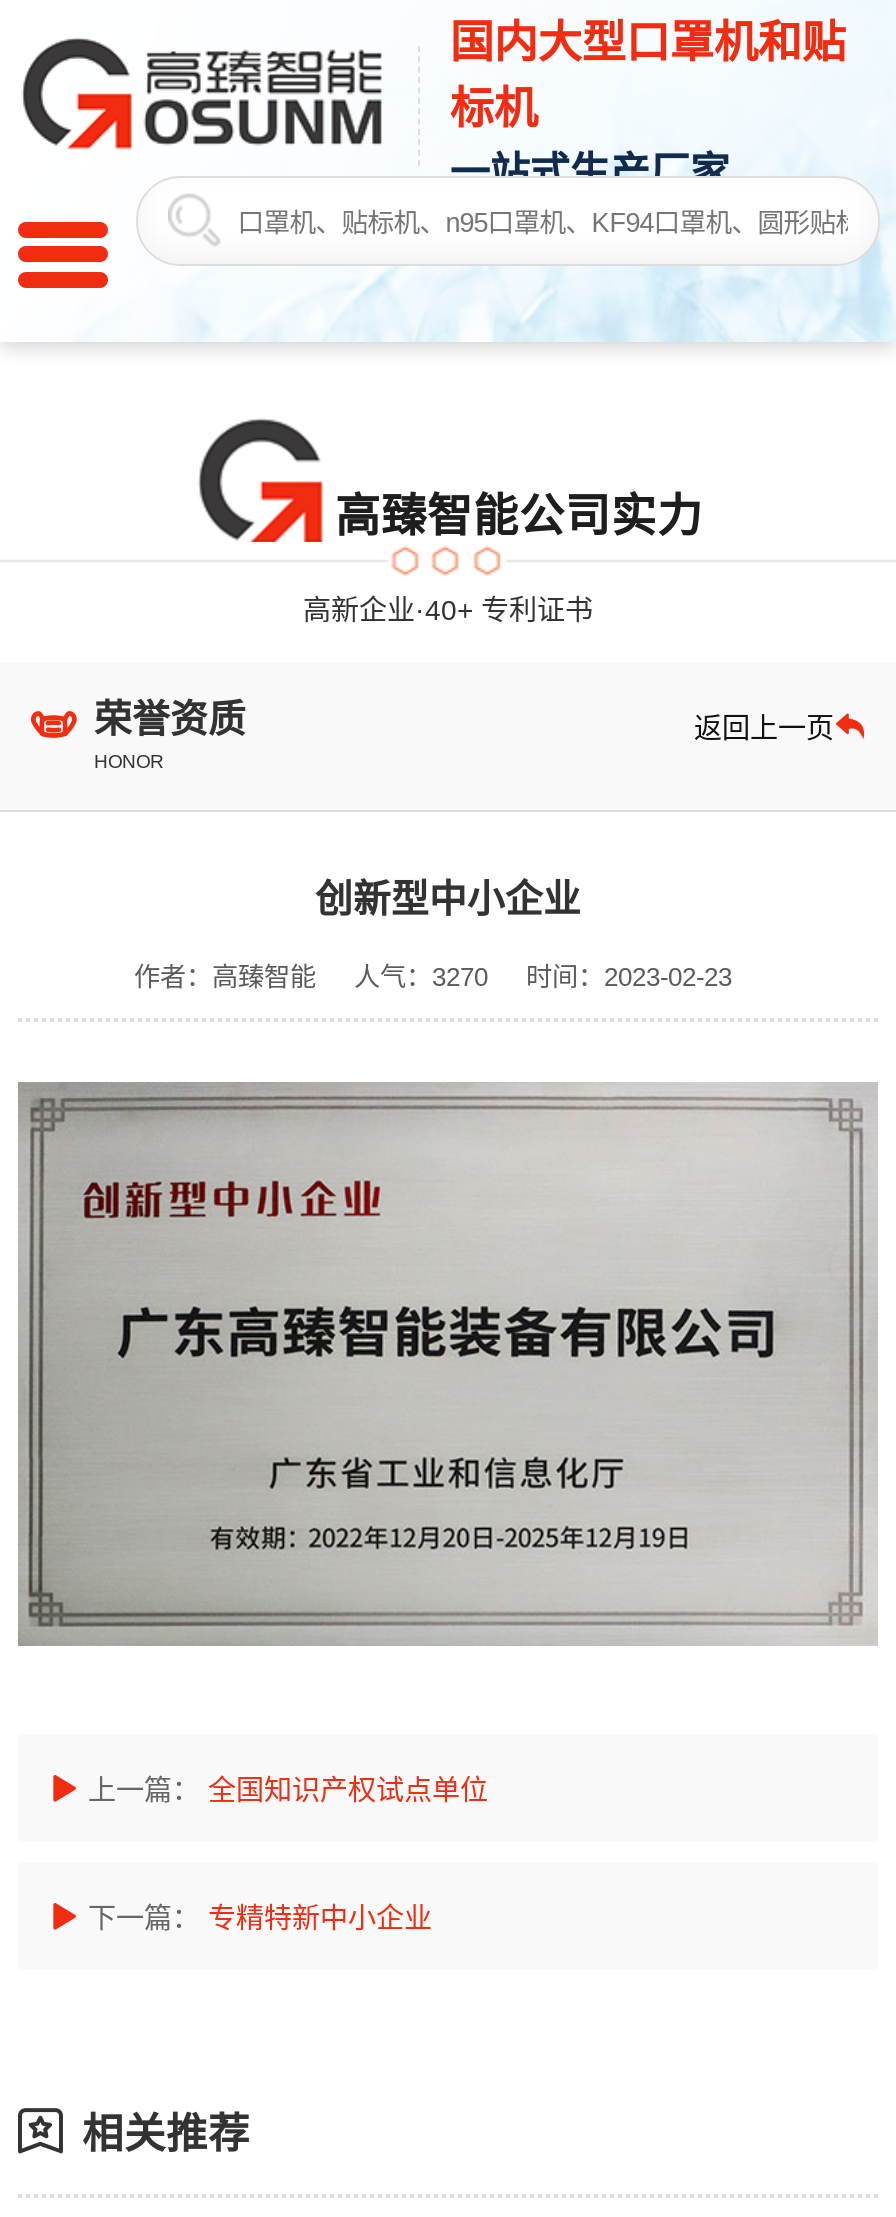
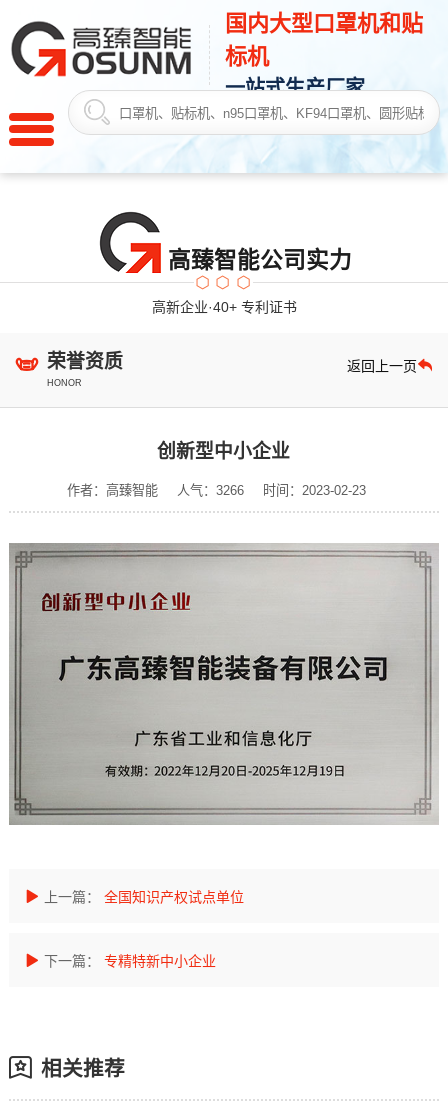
- 作者：高臻智能 人气：3270 时间：2023-02-23
+ 作者：高臻智能 人气：3266 时间：2023-02-23
